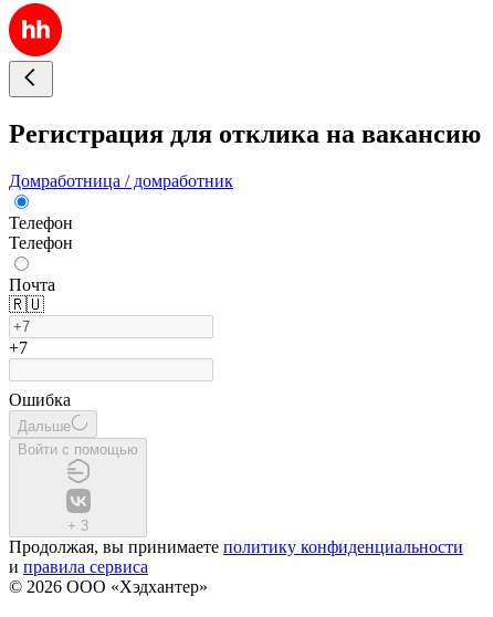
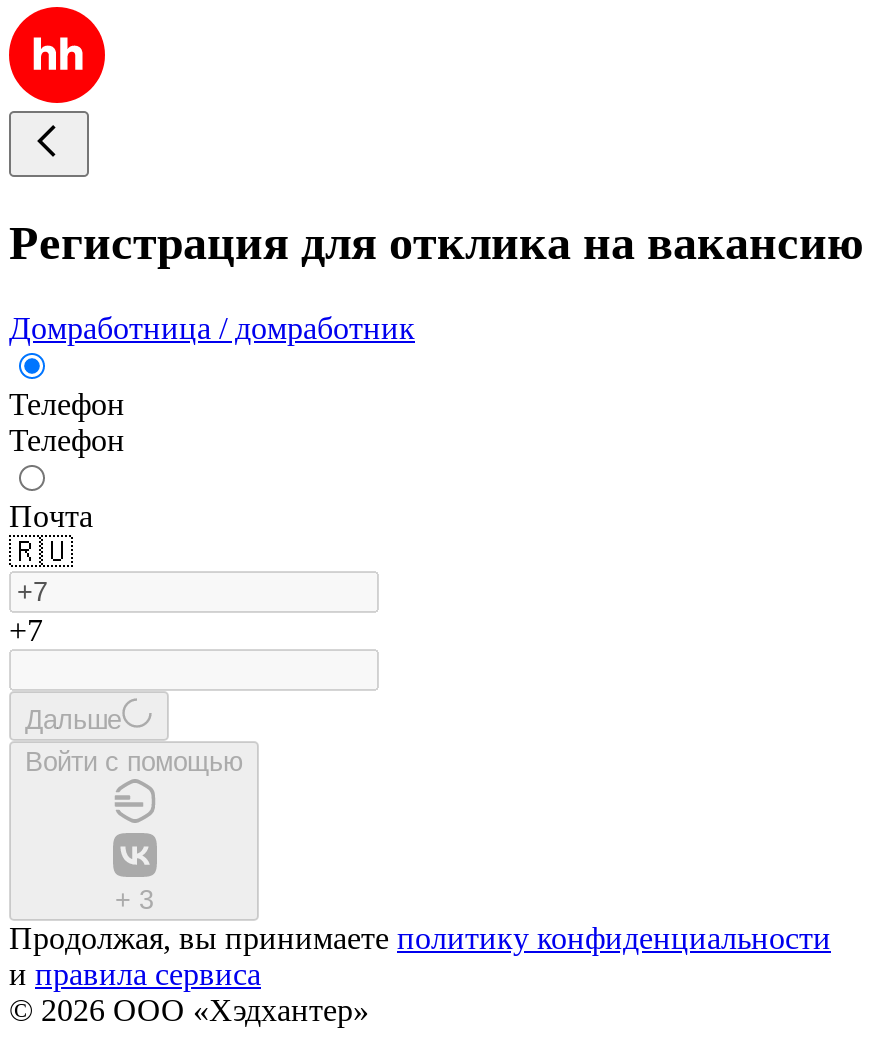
- Ошибка
